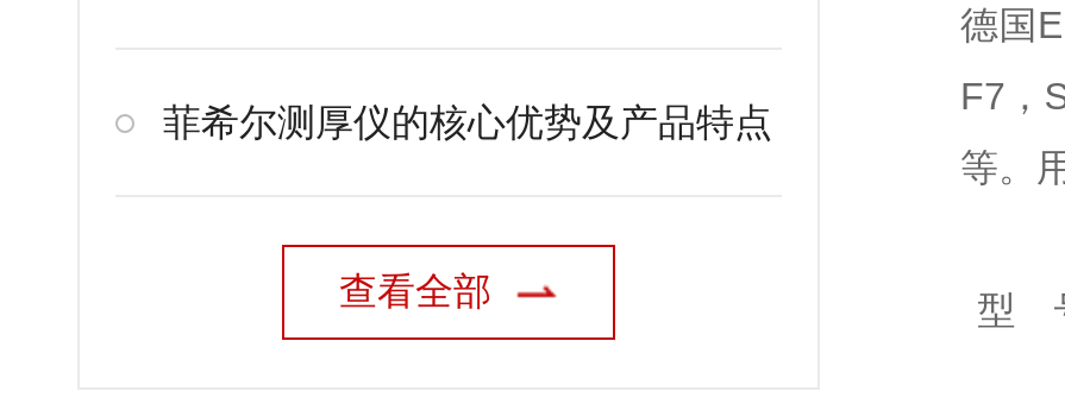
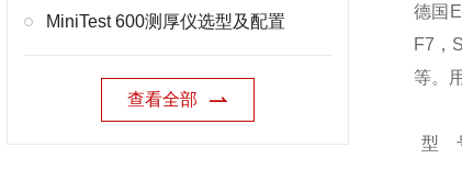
- 菲希尔测厚仪的核心优势及产品特点
+ MiniTest 600测厚仪选型及配置

moved up: 查看全部
